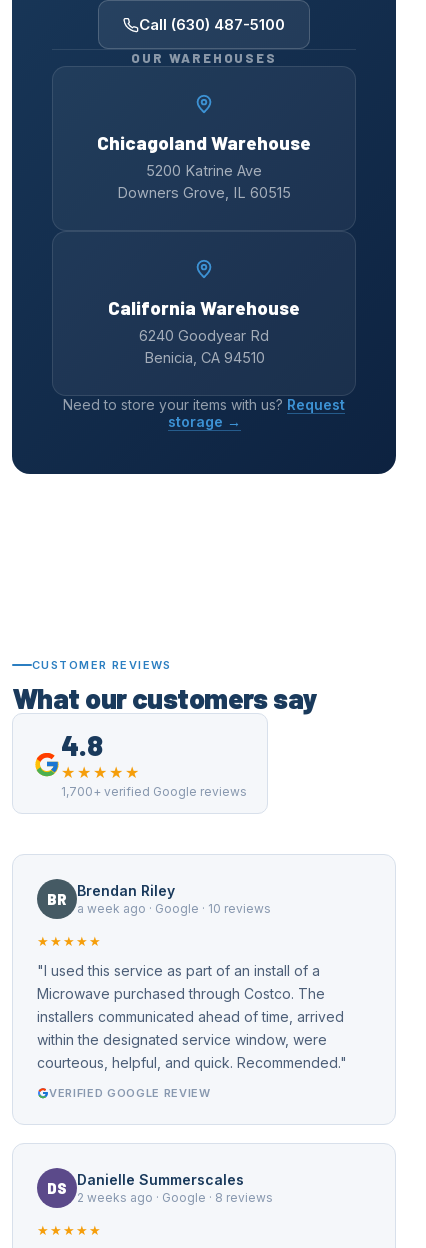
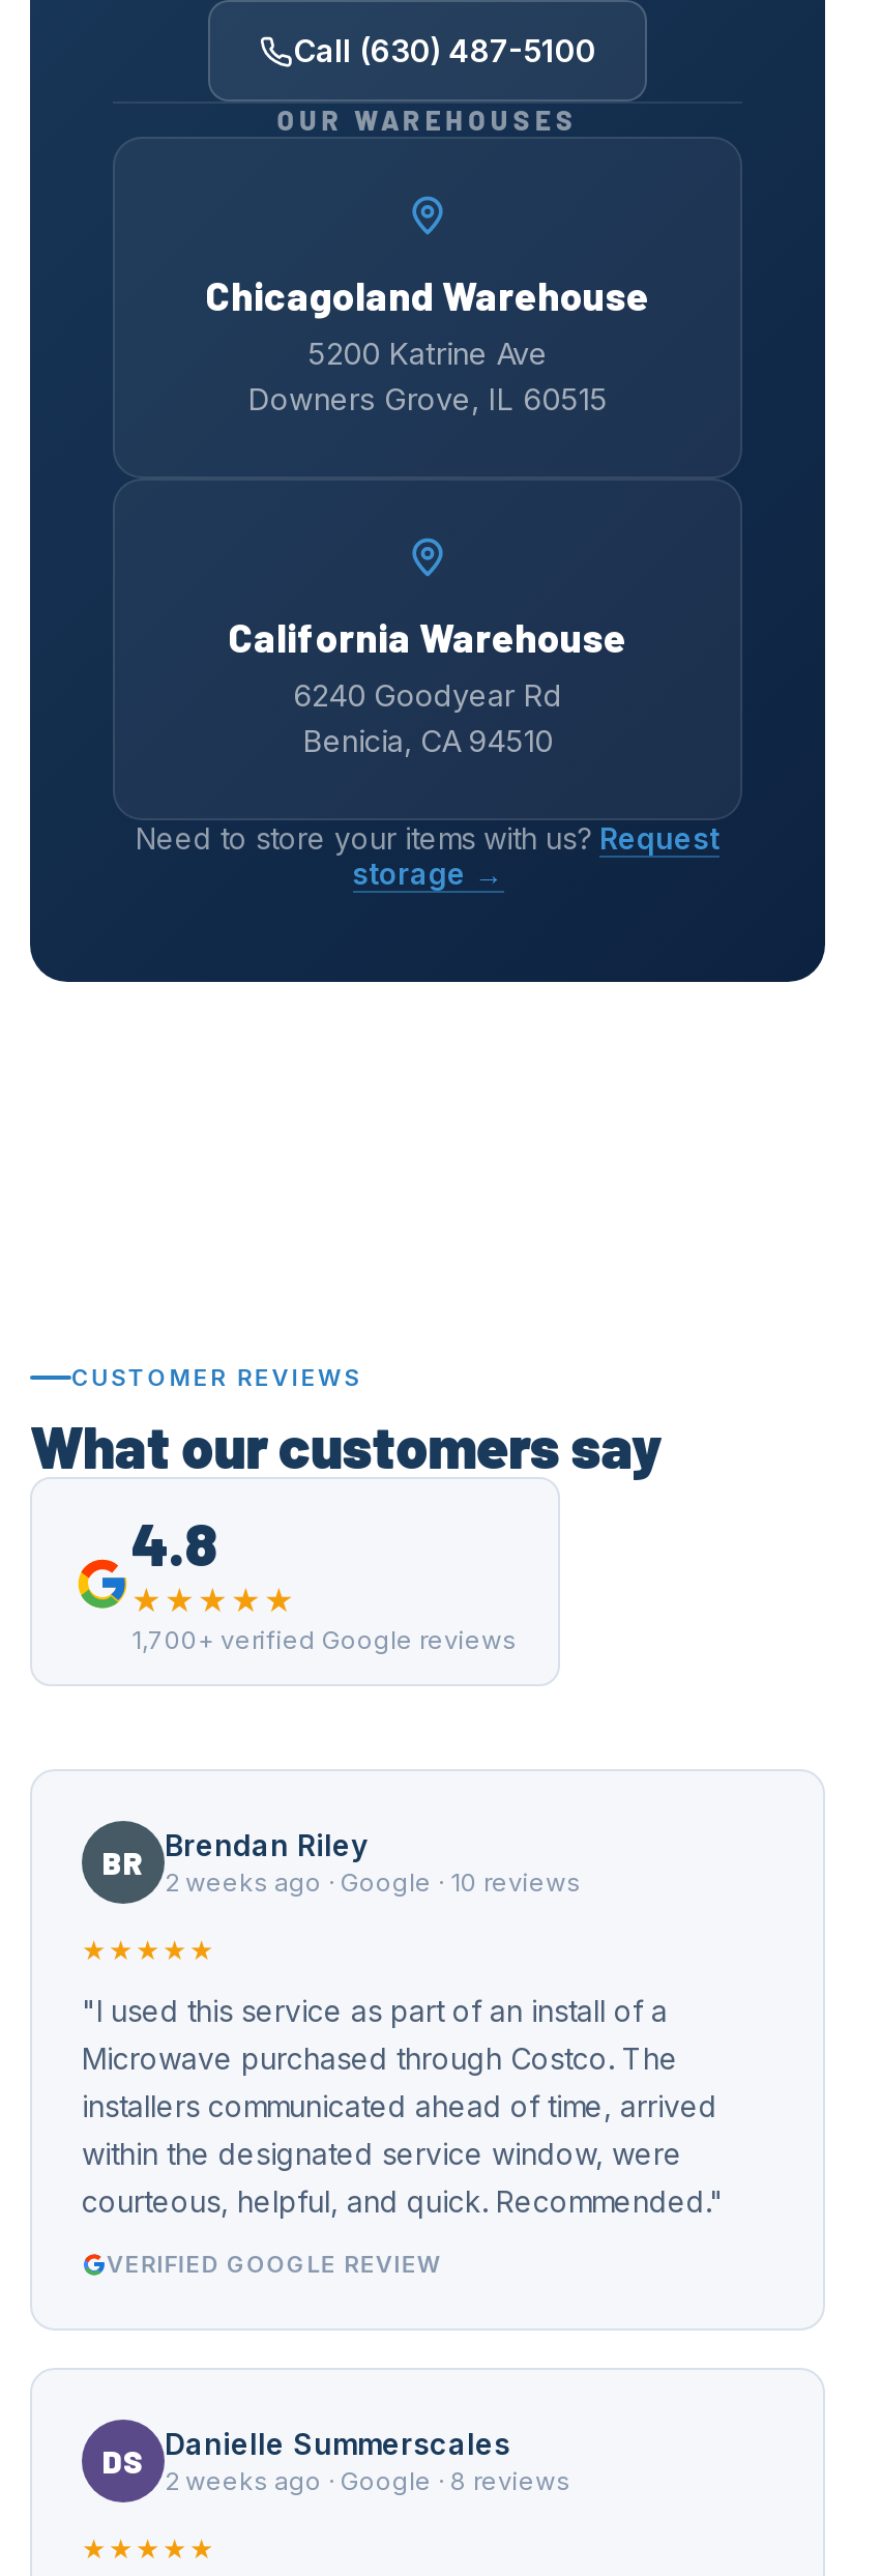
- a week ago · Google · 10 reviews
+ 2 weeks ago · Google · 10 reviews
